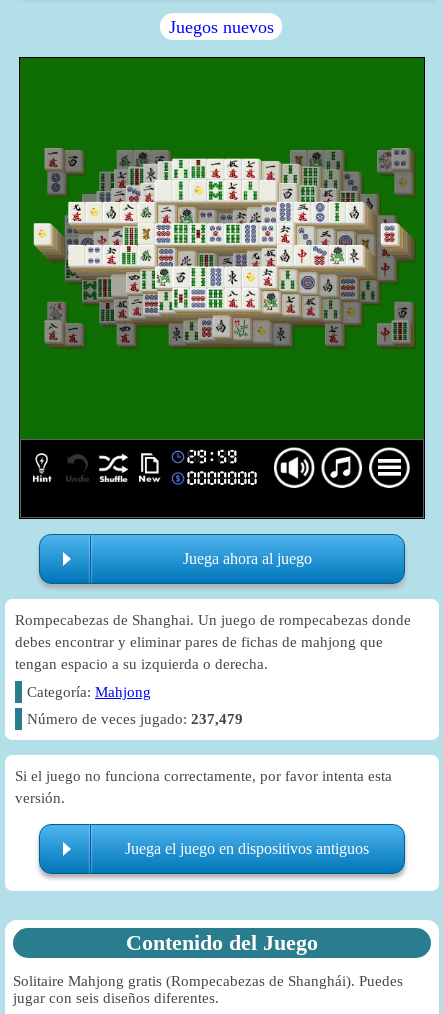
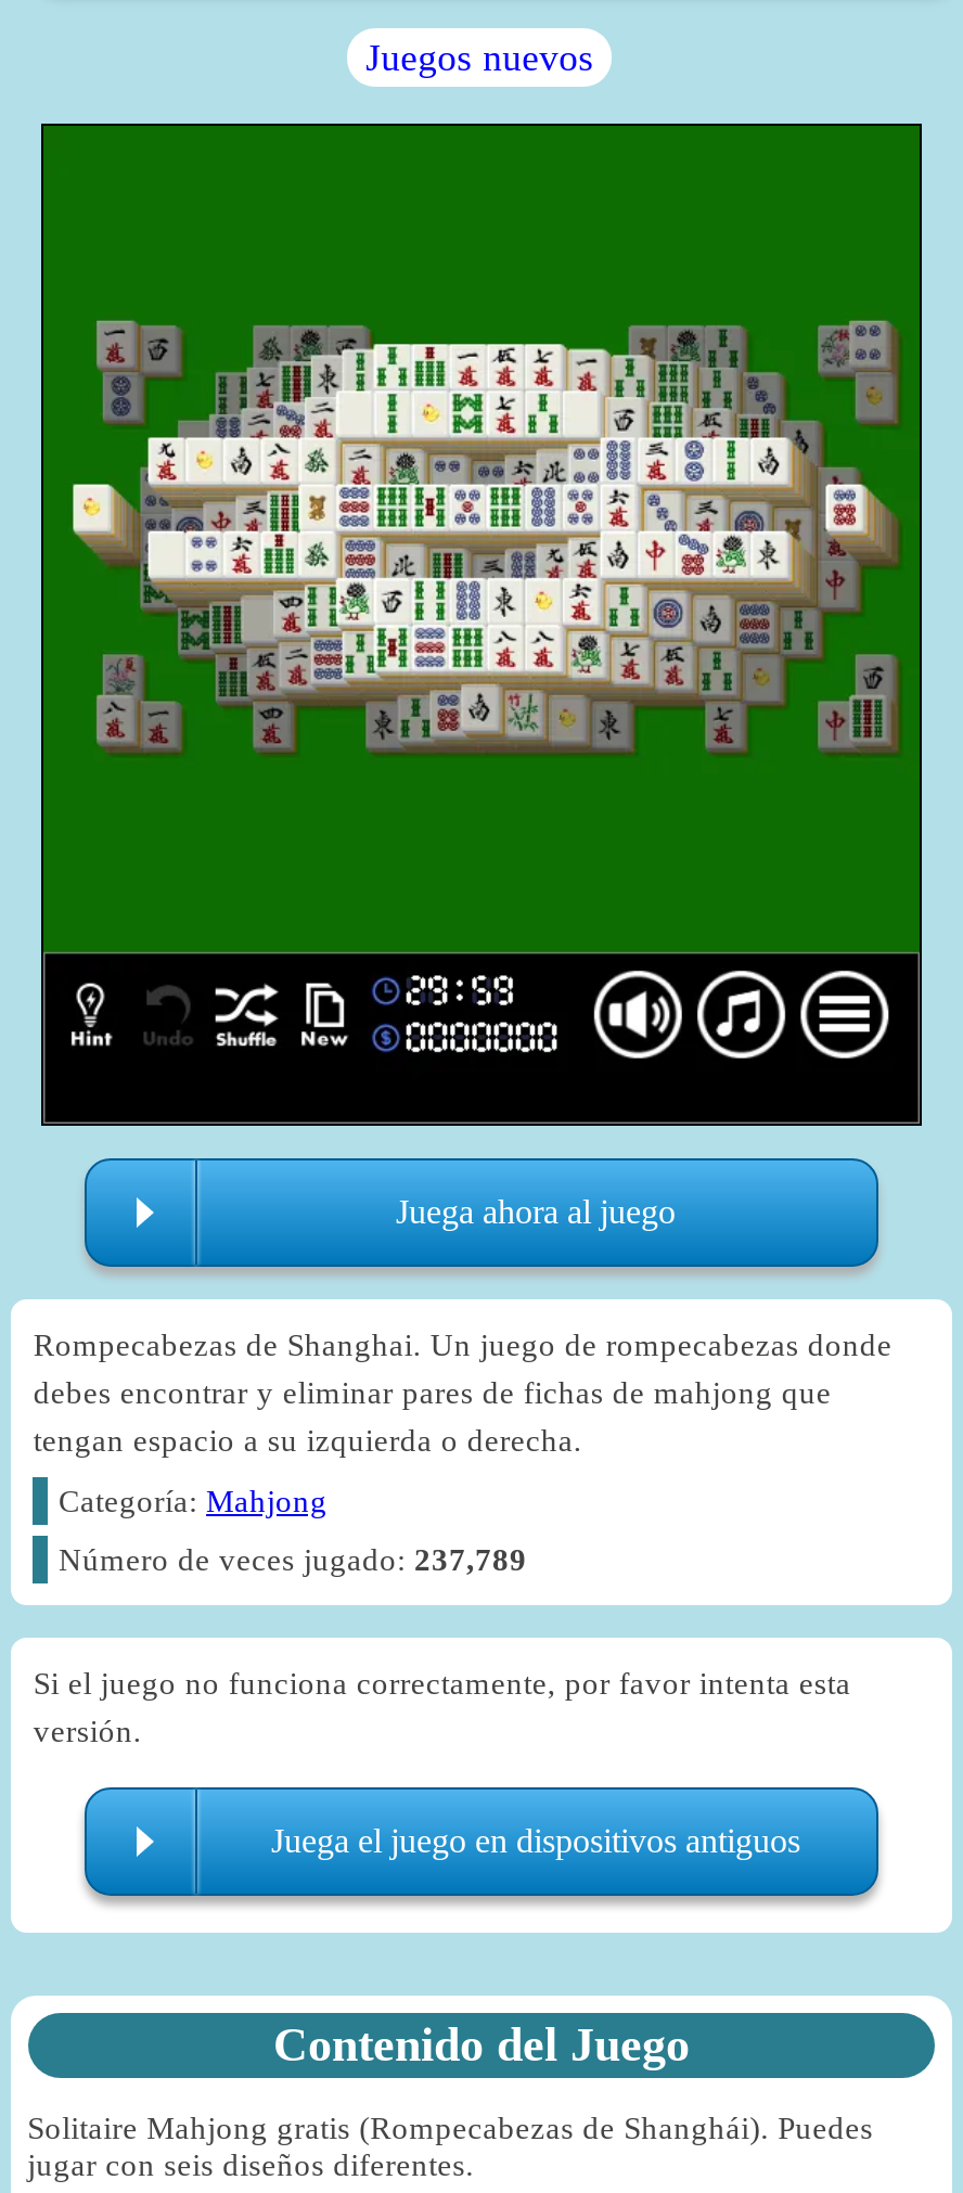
- Número de veces jugado: 237,479
+ Número de veces jugado: 237,789
